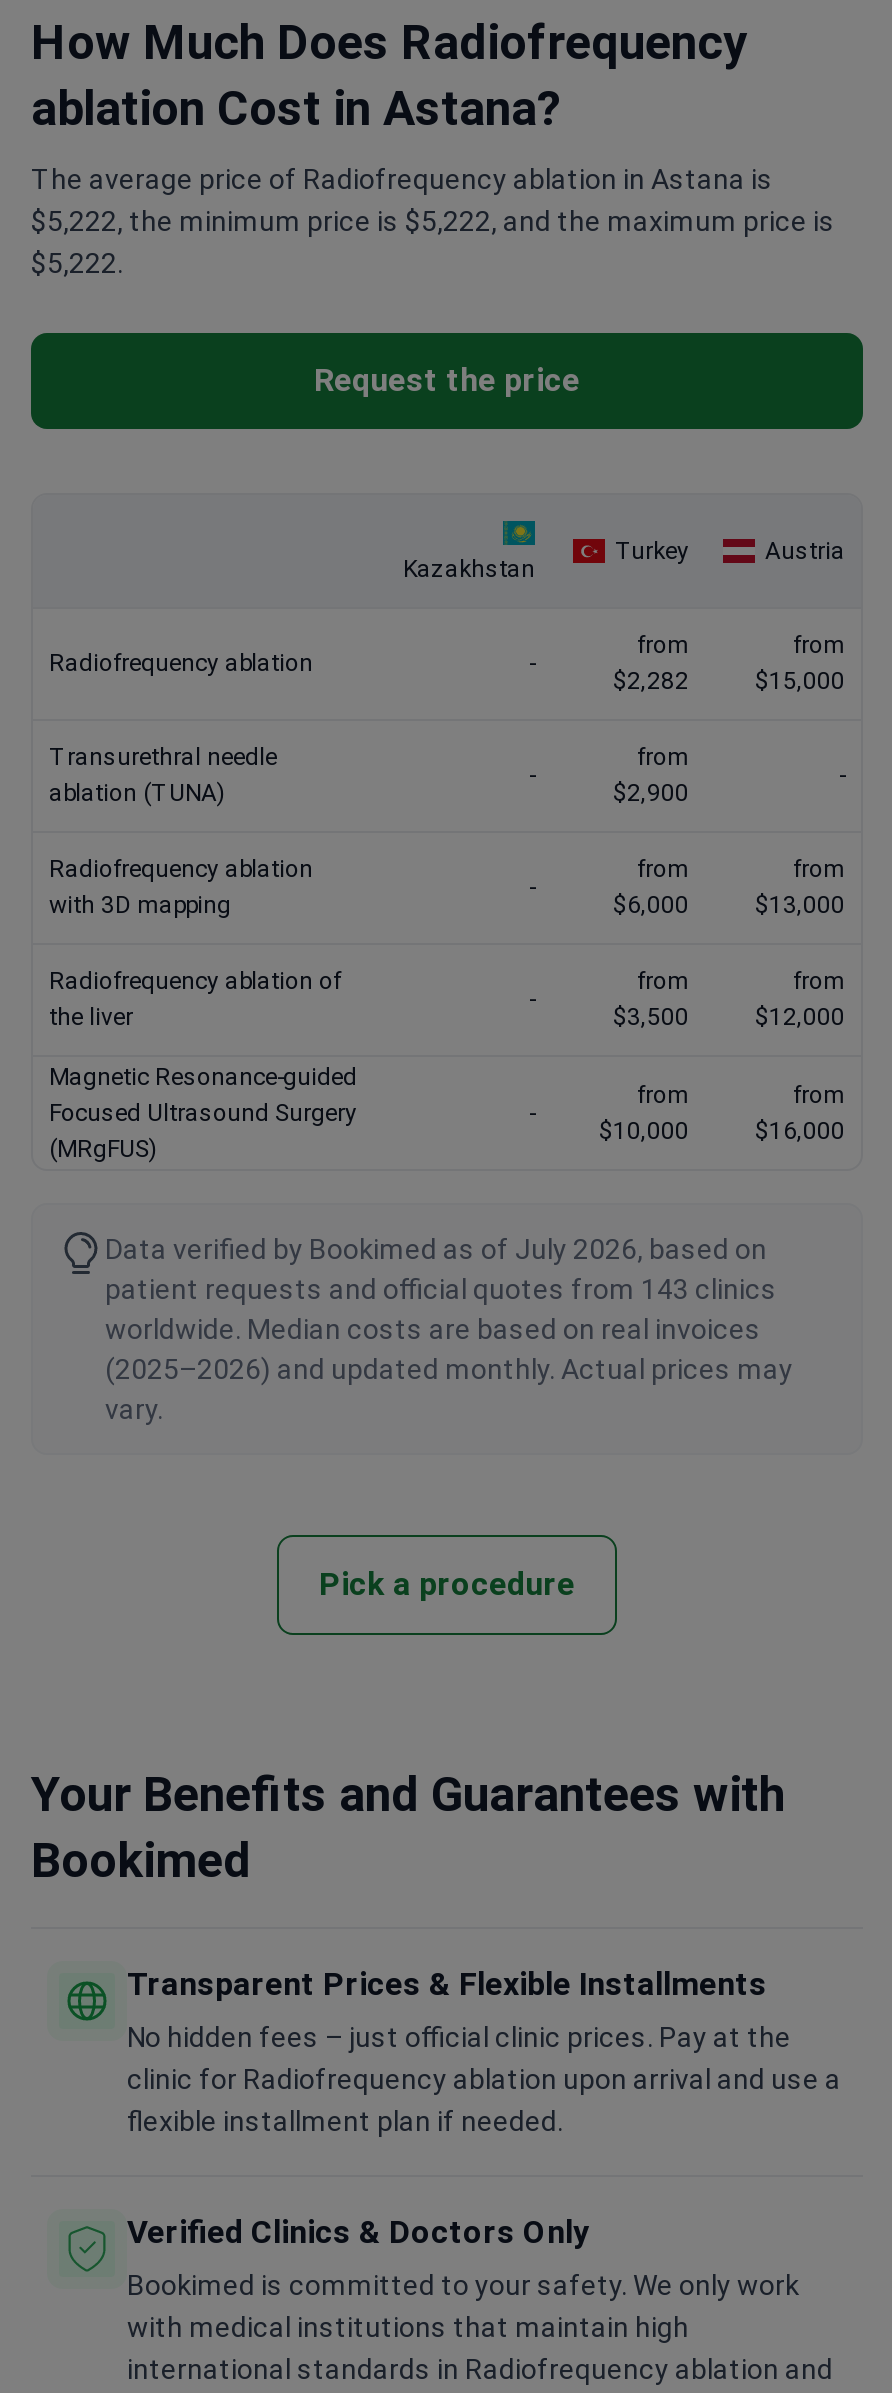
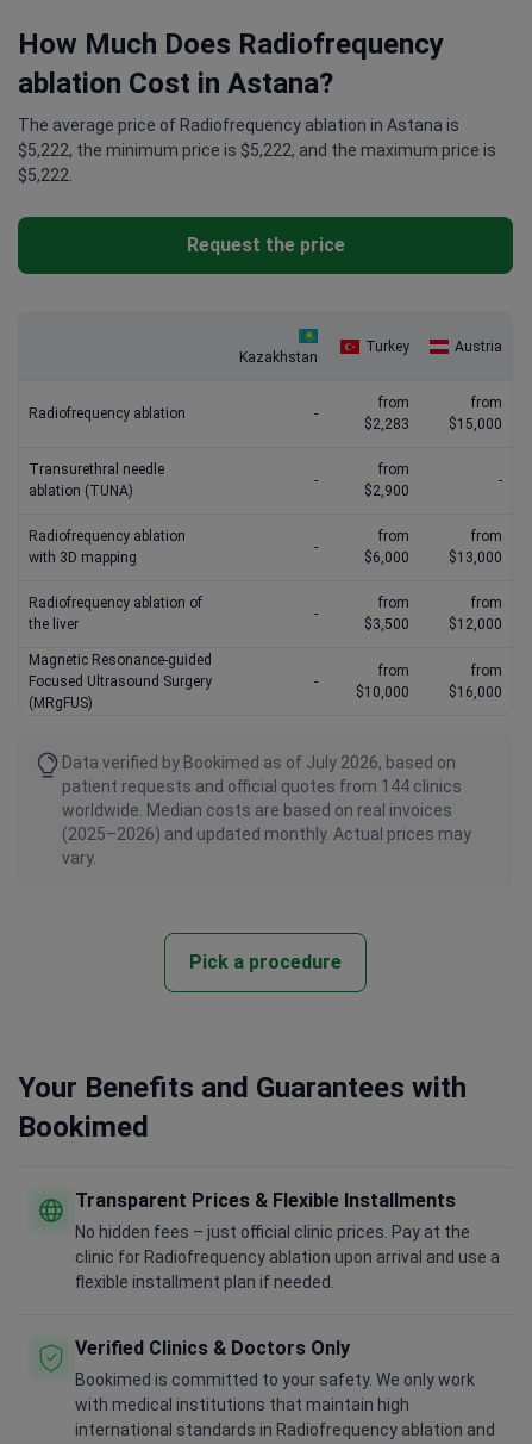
- $2,282
+ $2,283

- patient requests and official quotes from 143 clinics
+ patient requests and official quotes from 144 clinics
